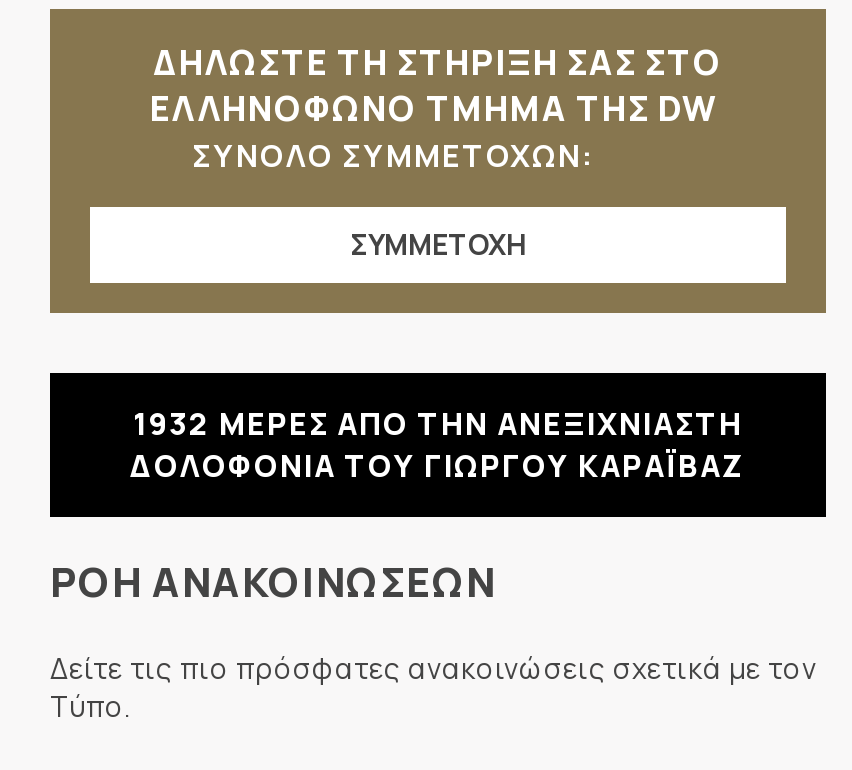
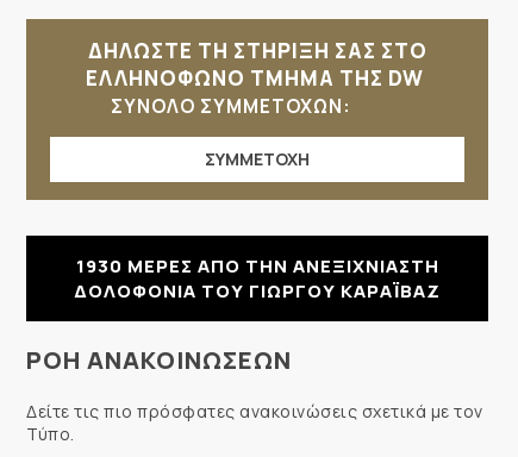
- 1932 ΜΕΡΕΣ ΑΠΟ ΤΗΝ ΑΝΕΞΙΧΝΙΑΣΤΗ
+ 1930 ΜΕΡΕΣ ΑΠΟ ΤΗΝ ΑΝΕΞΙΧΝΙΑΣΤΗ
